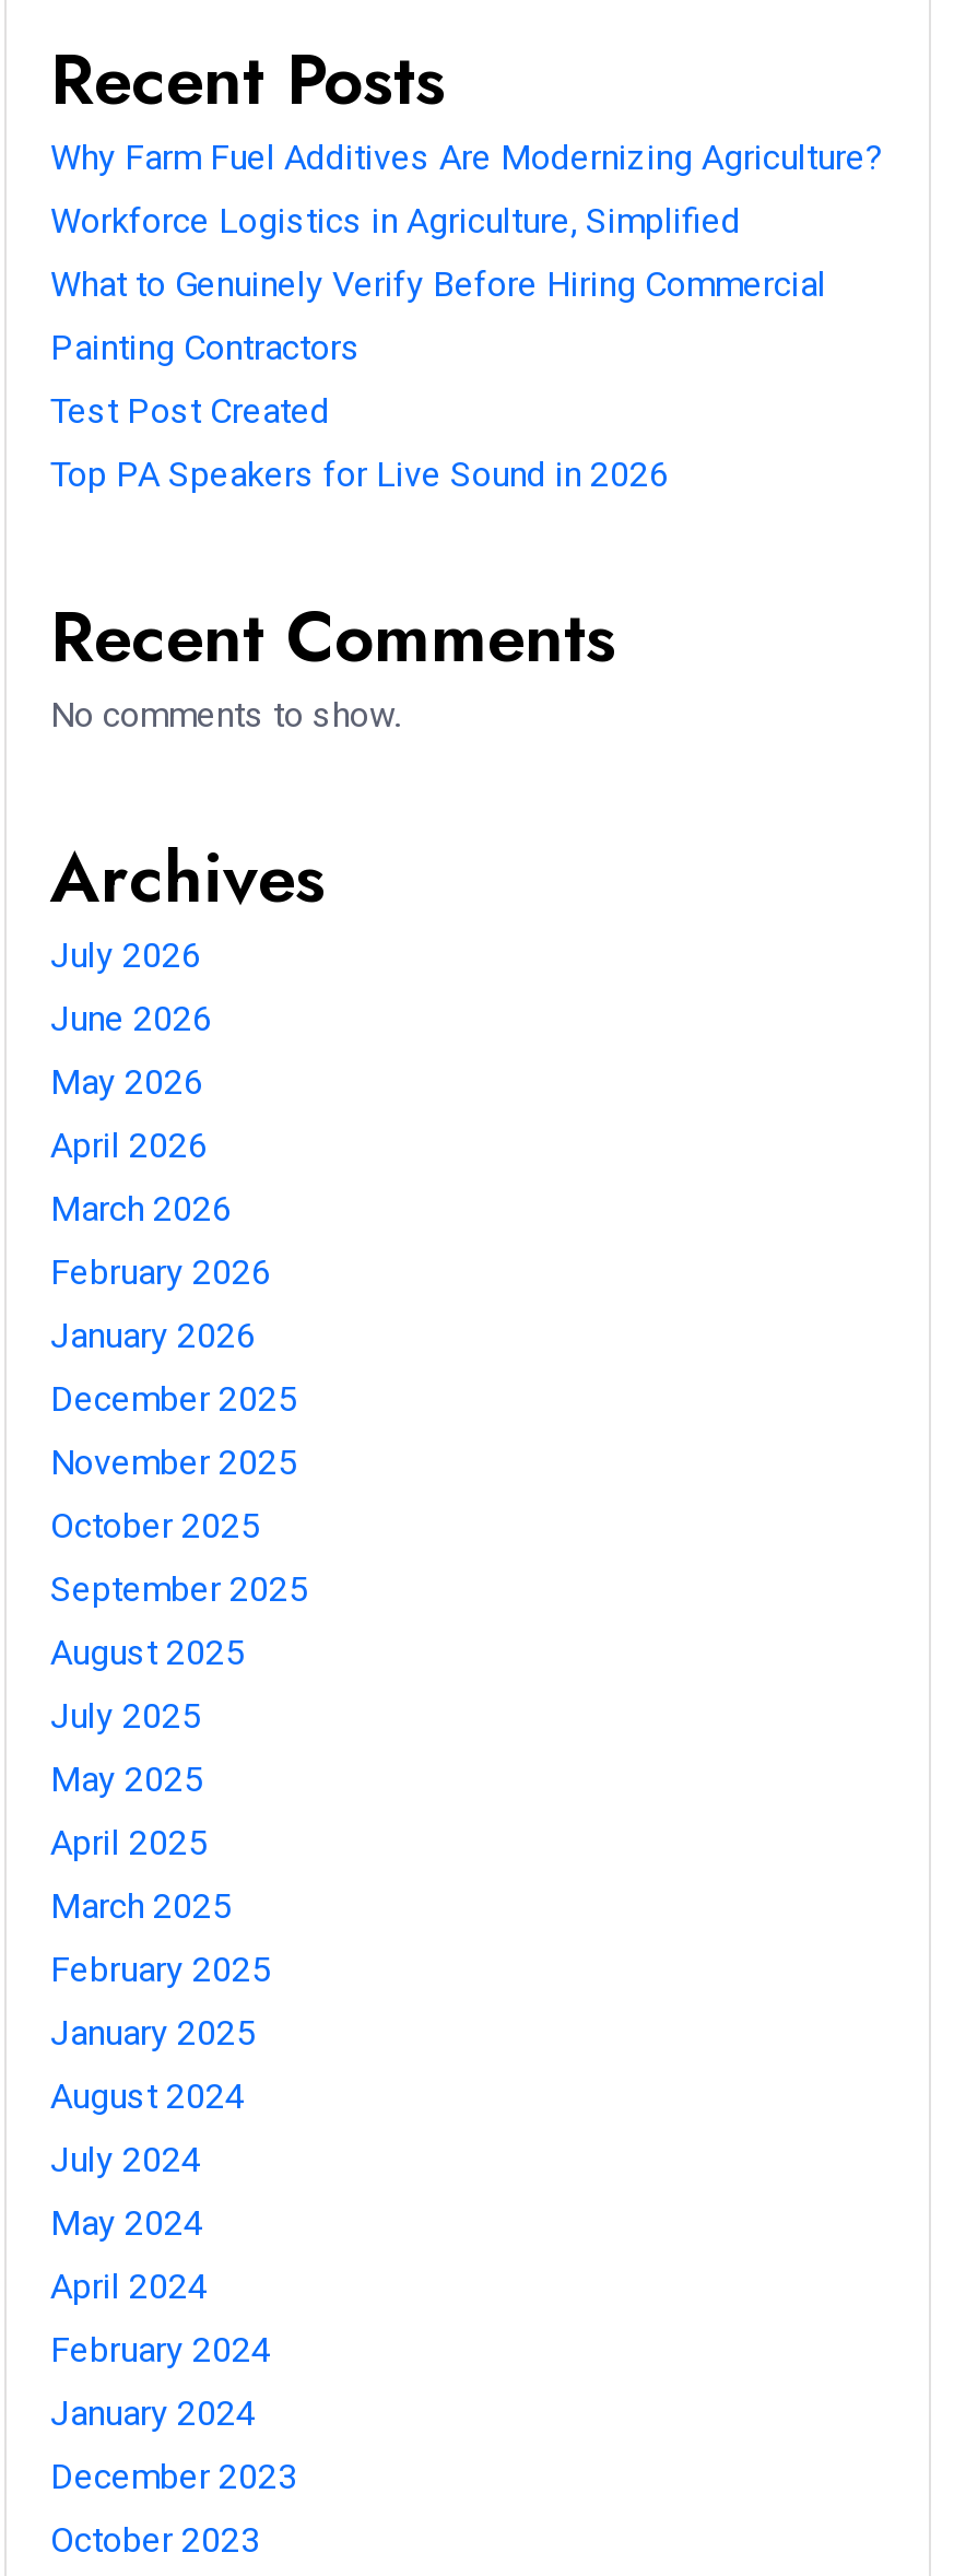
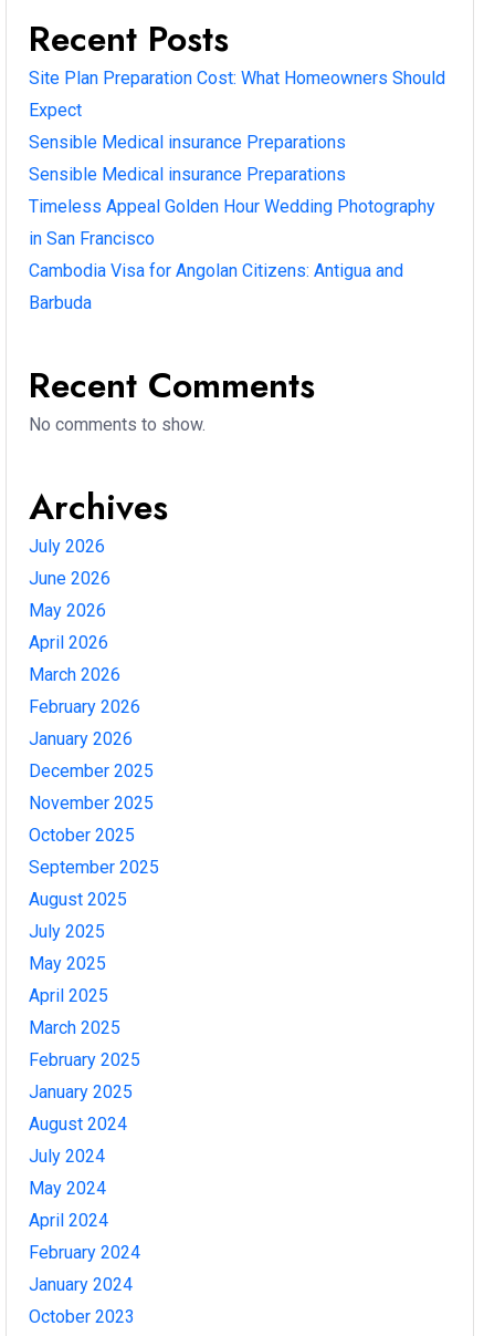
- Why Farm Fuel Additives Are Modernizing Agriculture?
- Workforce Logistics in Agriculture, Simplified
- What to Genuinely Verify Before Hiring Commercial
- Painting Contractors
- Test Post Created
- Top PA Speakers for Live Sound in 2026
+ Site Plan Preparation Cost: What Homeowners Should
+ Expect
+ Sensible Medical insurance Preparations
+ Sensible Medical insurance Preparations
+ Timeless Appeal Golden Hour Wedding Photography
+ in San Francisco
+ Cambodia Visa for Angolan Citizens: Antigua and
+ Barbuda

moved down: Recent Comments | No comments to show. | Archives | ... | February 2024 | January 2024

- December 2023
